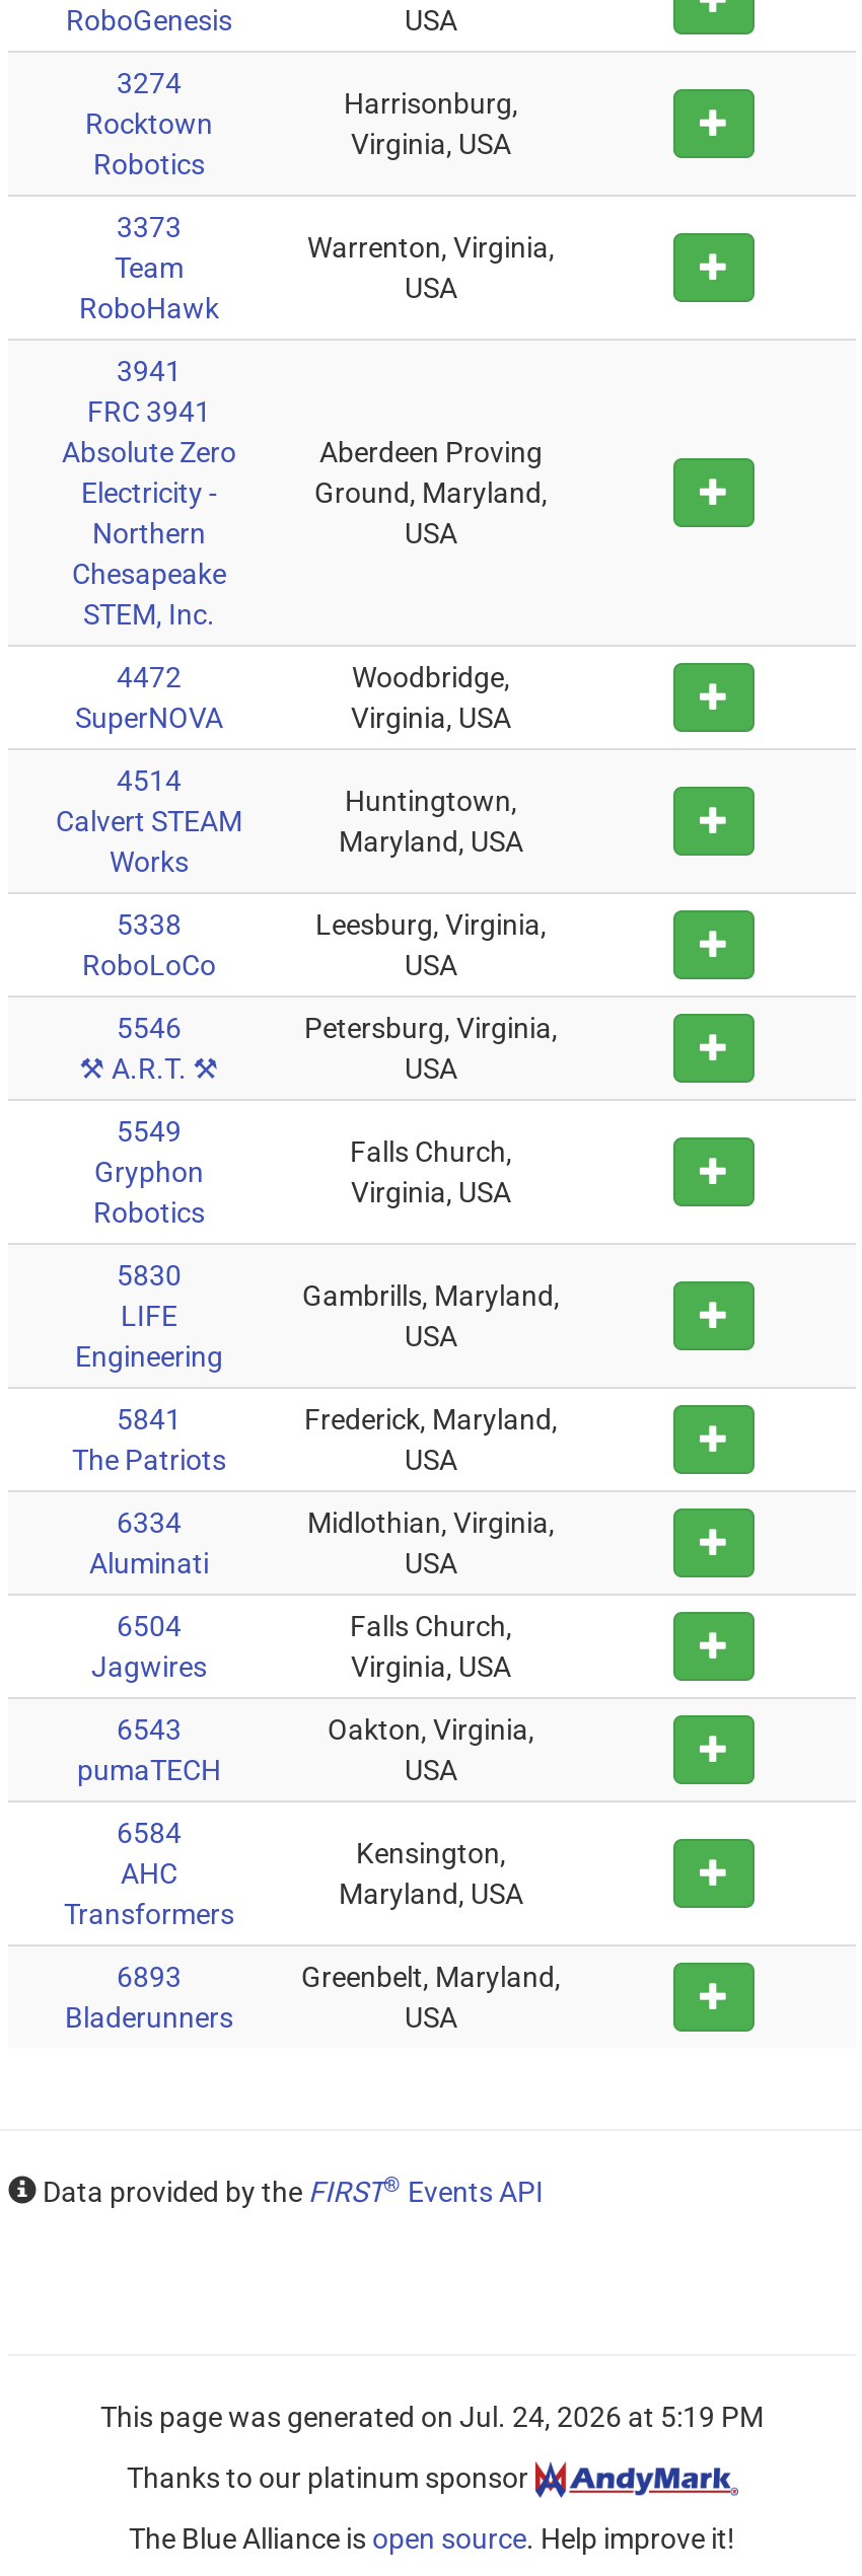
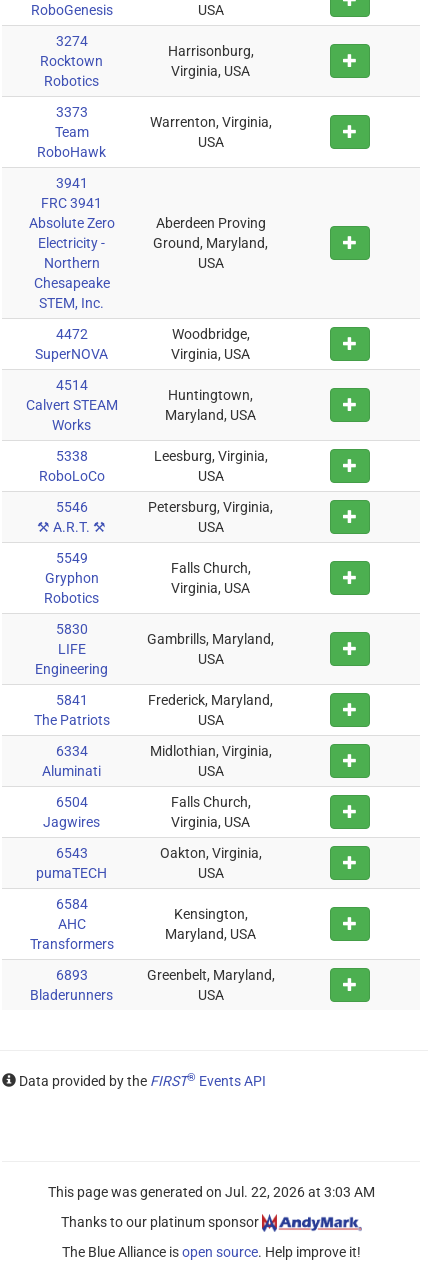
- This page was generated on Jul. 24, 2026 at 5:19 PM
+ This page was generated on Jul. 22, 2026 at 3:03 AM
